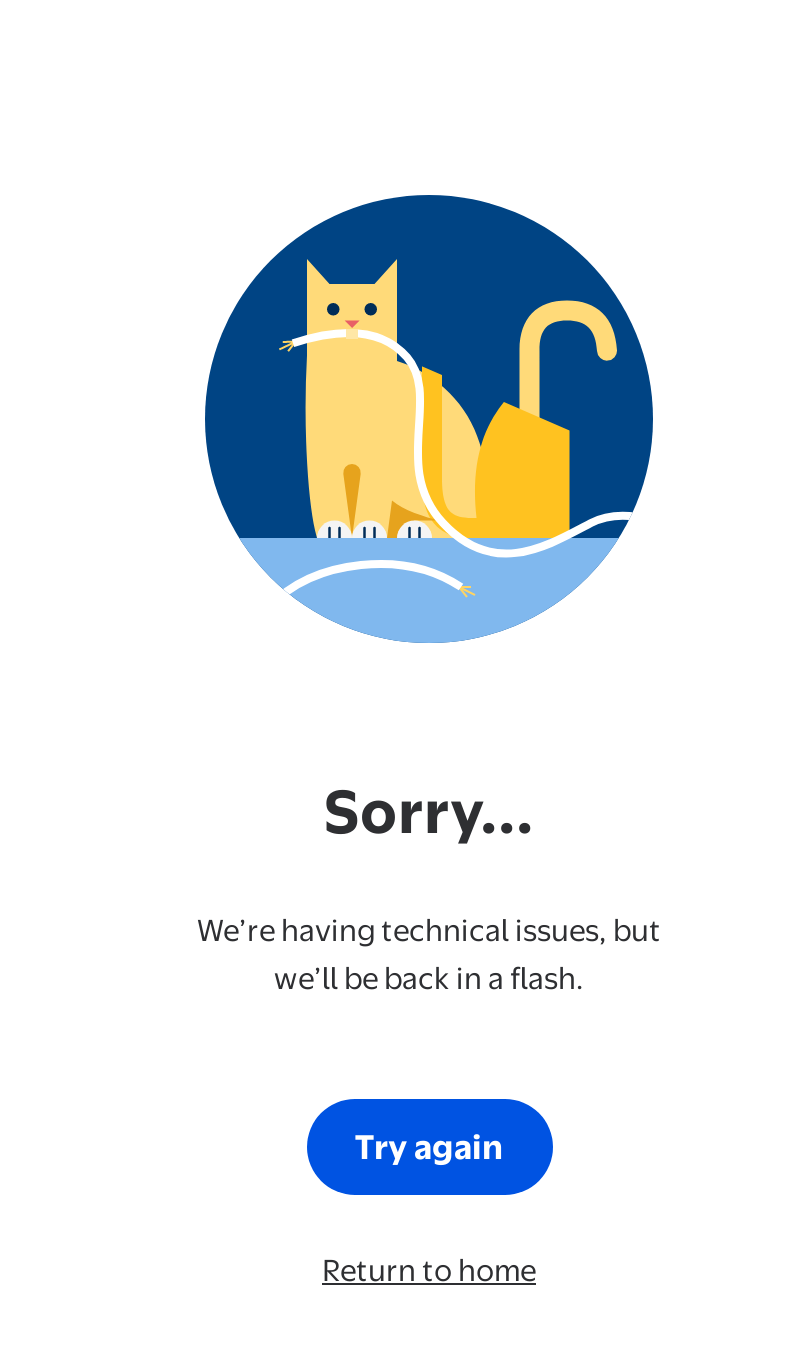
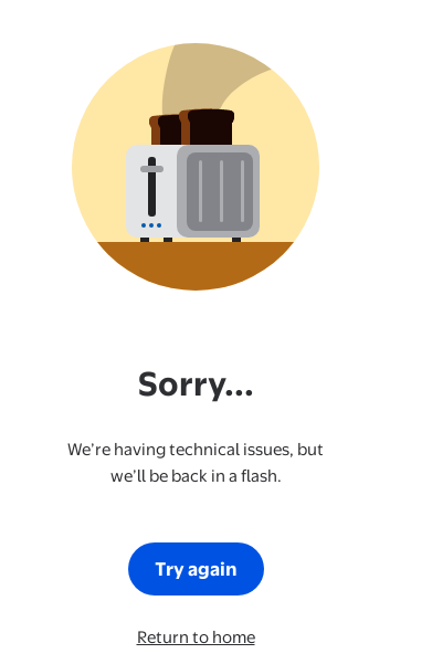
- [image]
+ [image]
